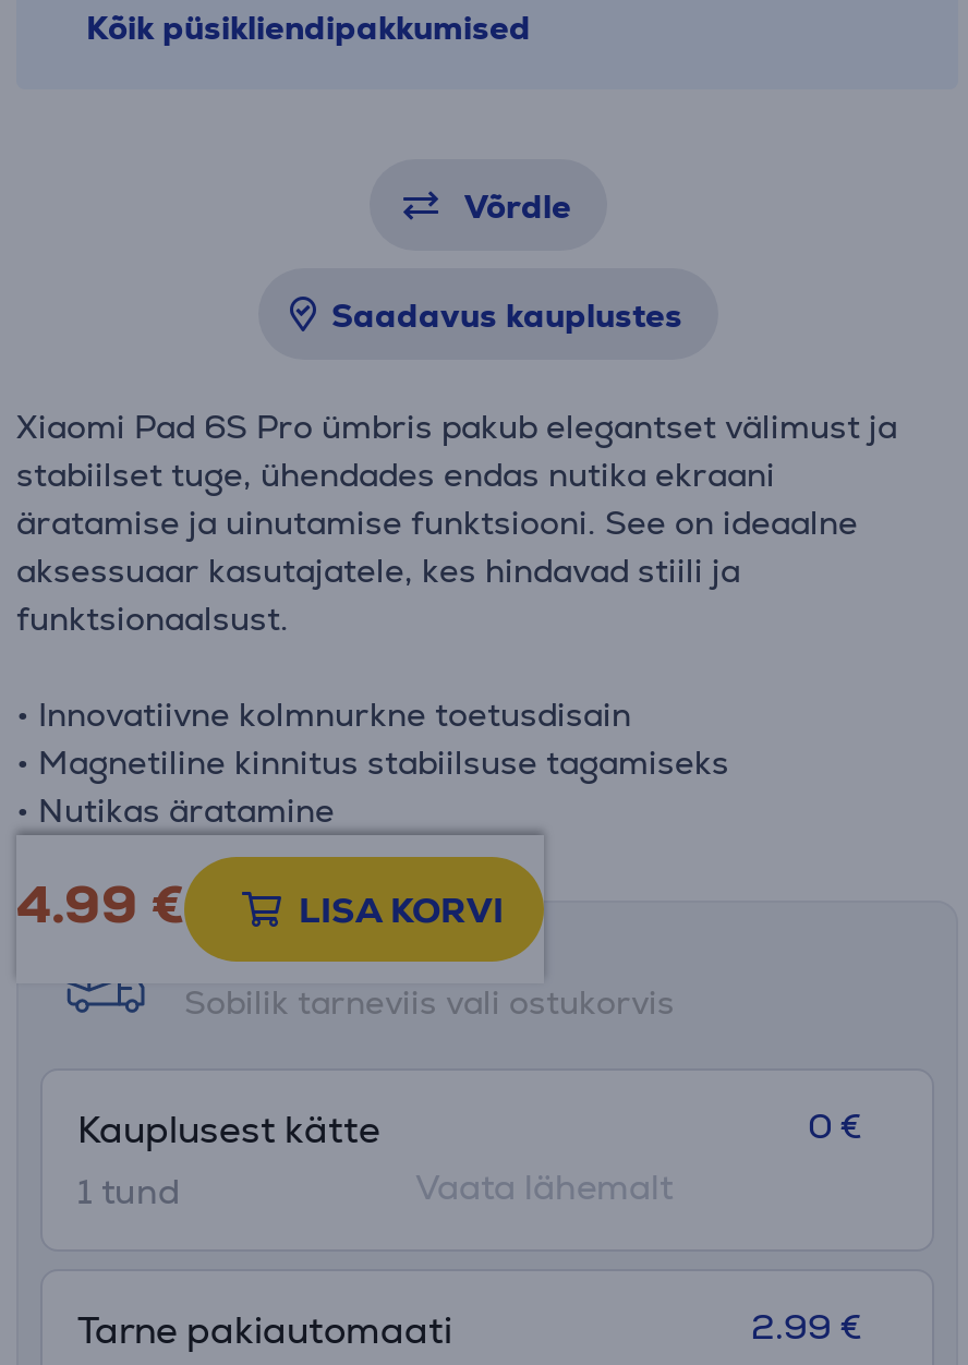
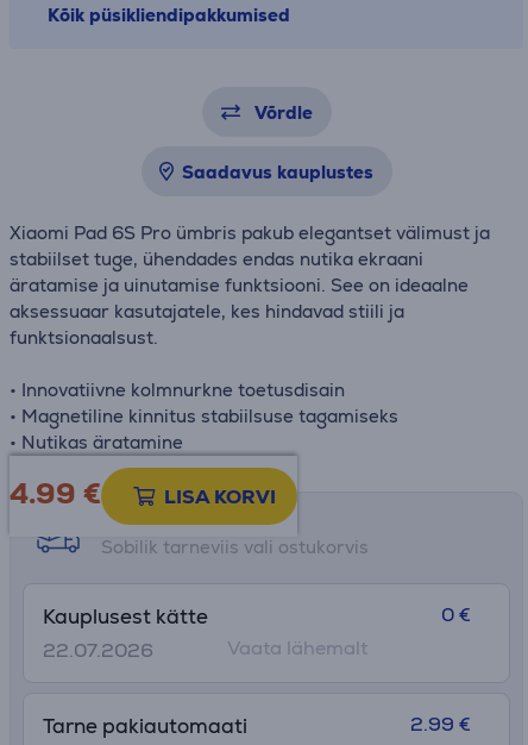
- 1 tund
+ 22.07.2026
